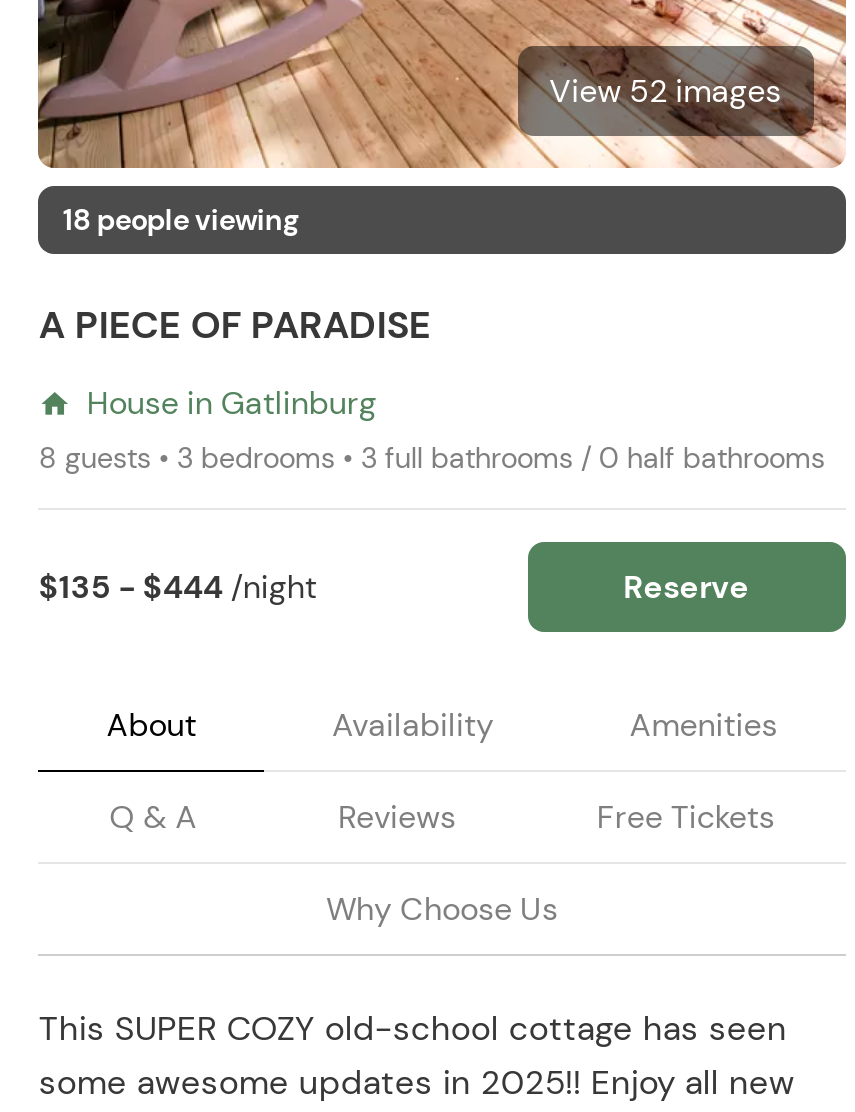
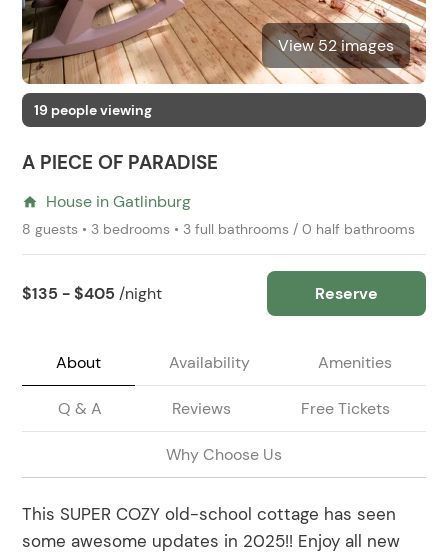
- 18 people viewing
+ 19 people viewing

- $135 - $444 /night
+ $135 - $405 /night
